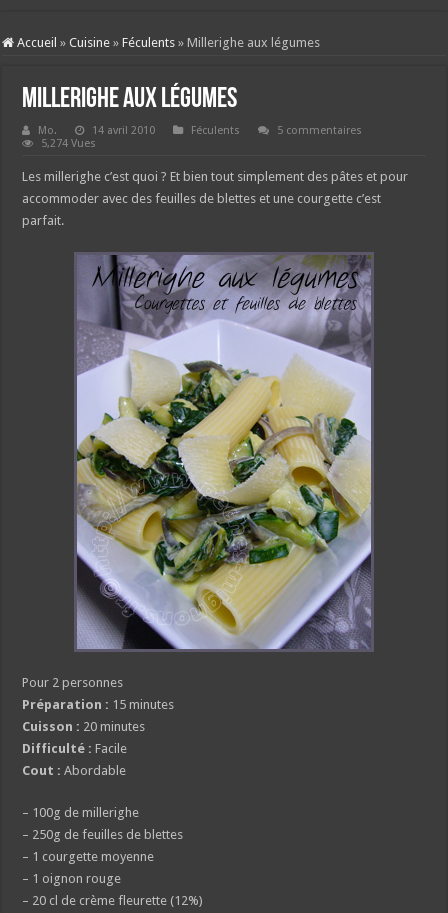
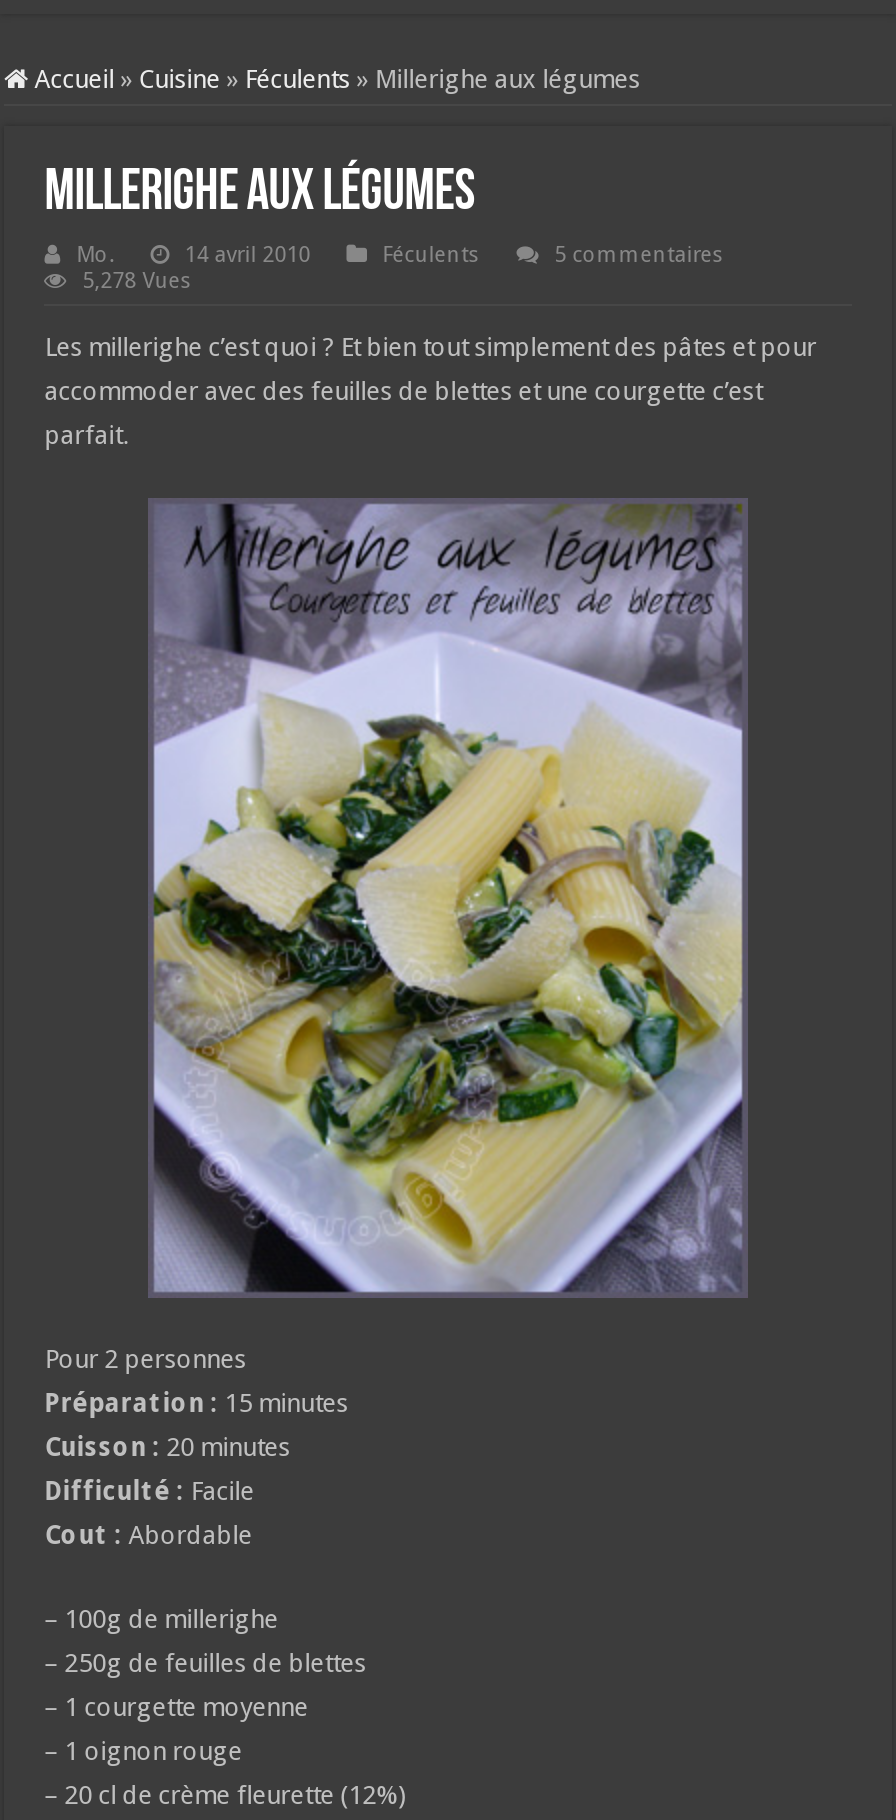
- 5,274 Vues
+ 5,278 Vues
